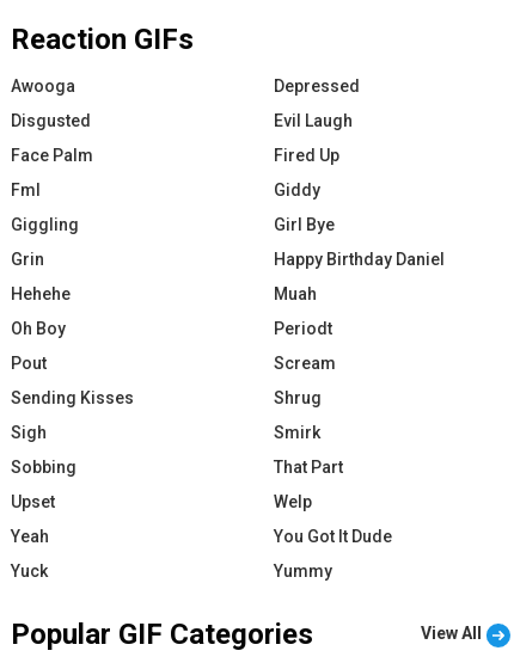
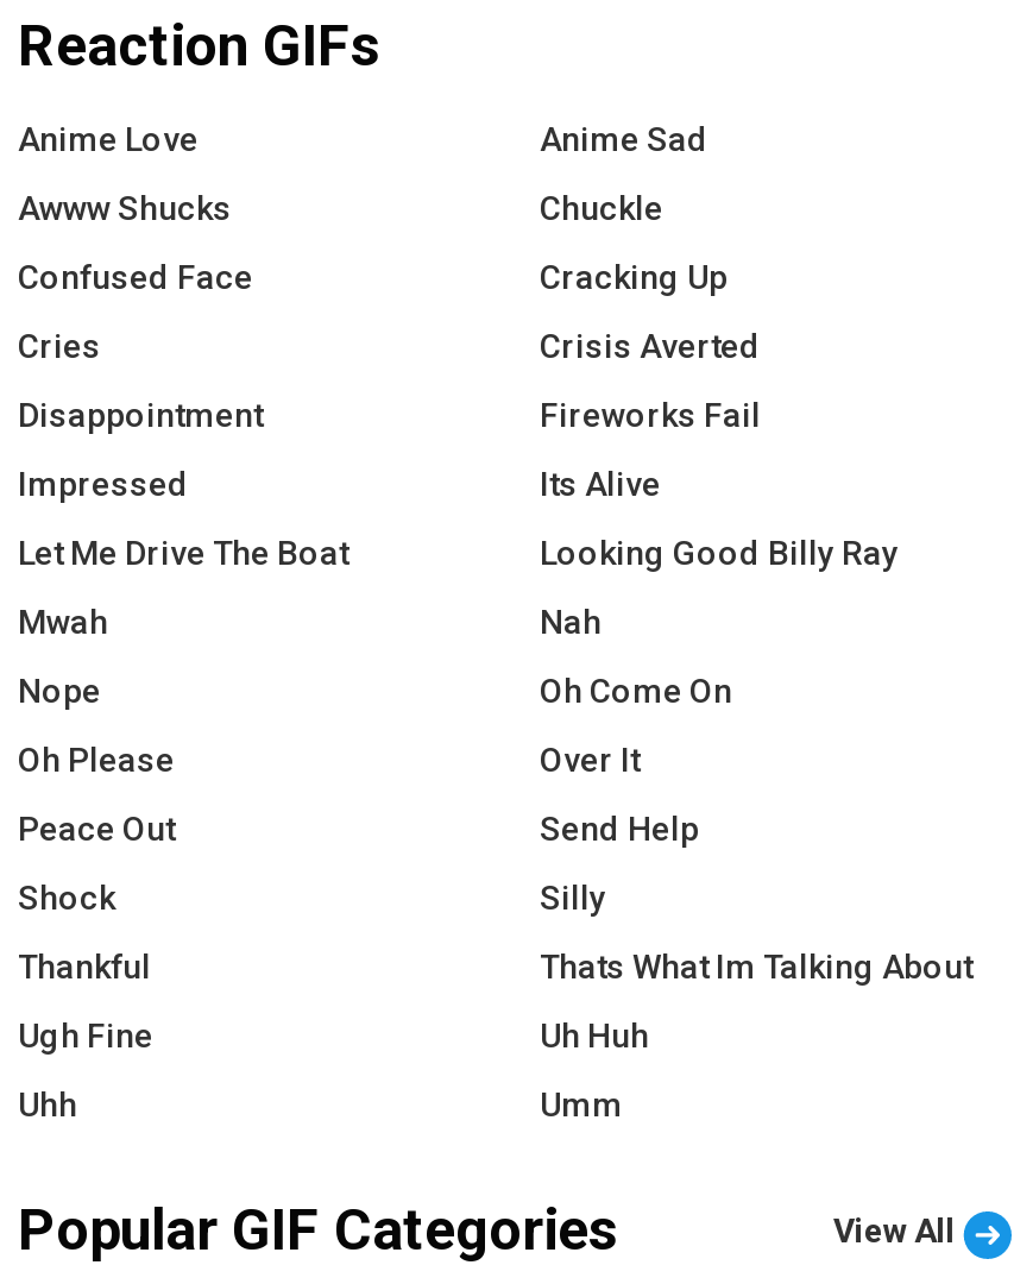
- Awooga
- Depressed
+ Anime Love
+ Anime Sad

- Disgusted
- Evil Laugh
+ Awww Shucks
+ Chuckle

- Face Palm
- Fired Up
+ Confused Face
+ Cracking Up

- Fml
- Giddy
+ Cries
+ Crisis Averted

- Giggling
- Girl Bye
+ Disappointment
+ Fireworks Fail

- Grin
- Happy Birthday Daniel
+ Impressed
+ Its Alive

- Hehehe
- Muah
+ Let Me Drive The Boat
+ Looking Good Billy Ray

- Oh Boy
- Periodt
+ Mwah
+ Nah

- Pout
- Scream
+ Nope
+ Oh Come On

- Sending Kisses
- Shrug
+ Oh Please
+ Over It

- Sigh
- Smirk
+ Peace Out
+ Send Help

- Sobbing
- That Part
+ Shock
+ Silly

- Upset
- Welp
+ Thankful
+ Thats What Im Talking About

- Yeah
- You Got It Dude
+ Ugh Fine
+ Uh Huh

- Yuck
- Yummy
+ Uhh
+ Umm
